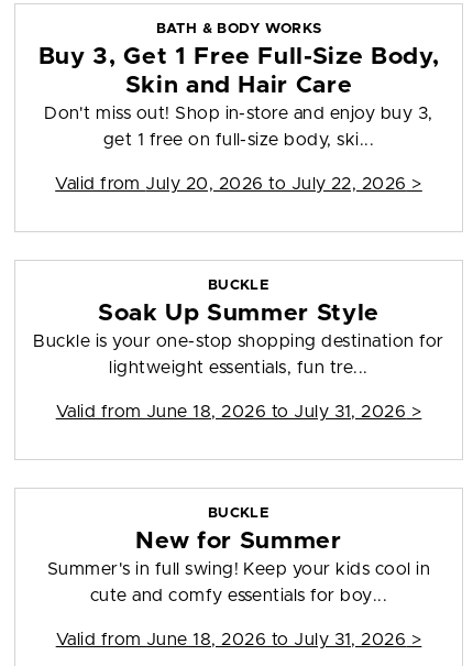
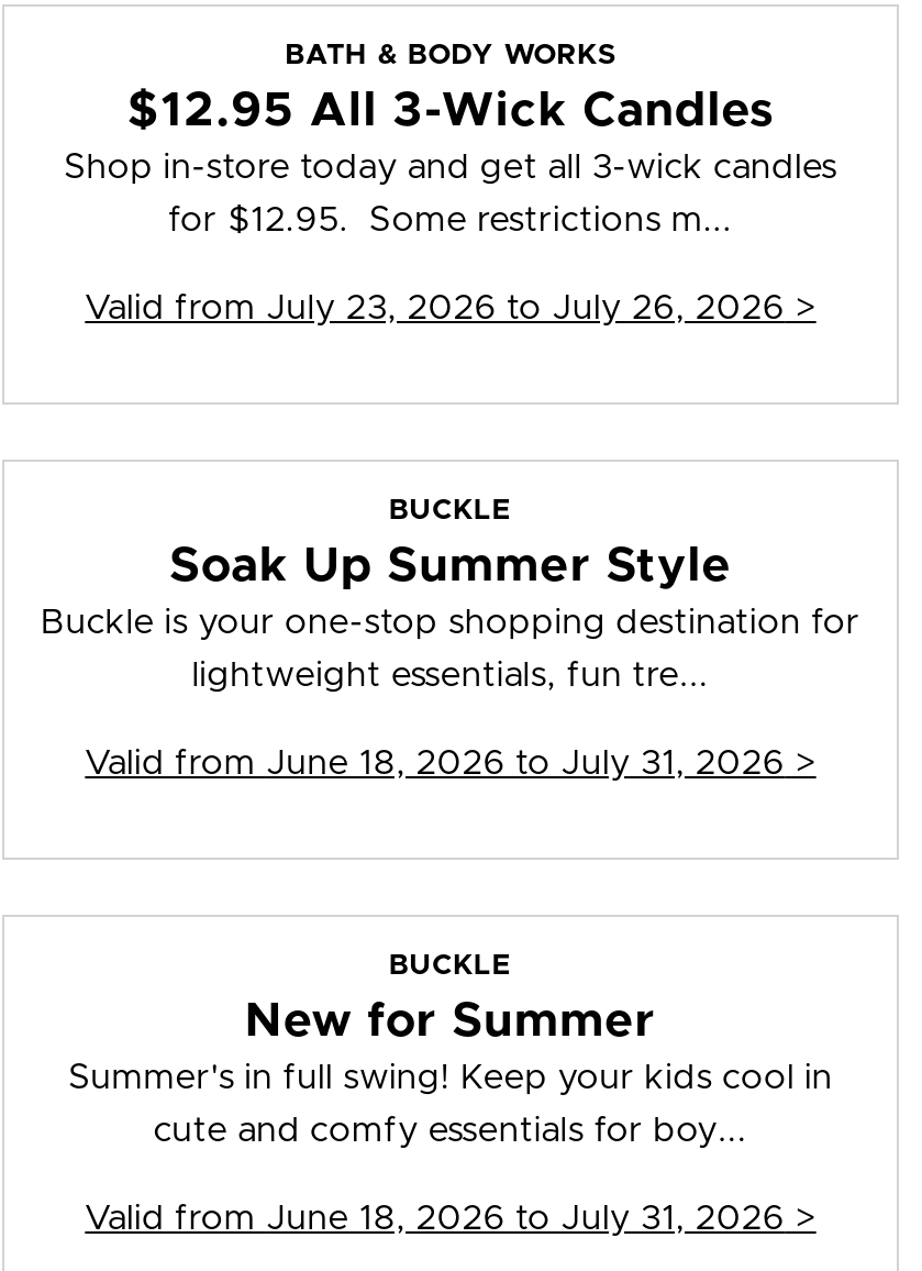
- Buy 3, Get 1 Free Full-Size Body,
- Skin and Hair Care
- Don't miss out! Shop in-store and enjoy buy 3,
+ $12.95 All 3-Wick Candles
+ Shop in-store today and get all 3-wick candles

- get 1 free on full-size body, ski...
+ for $12.95. Some restrictions m...

- Valid from July 20, 2026 to July 22, 2026 >
+ Valid from July 23, 2026 to July 26, 2026 >
